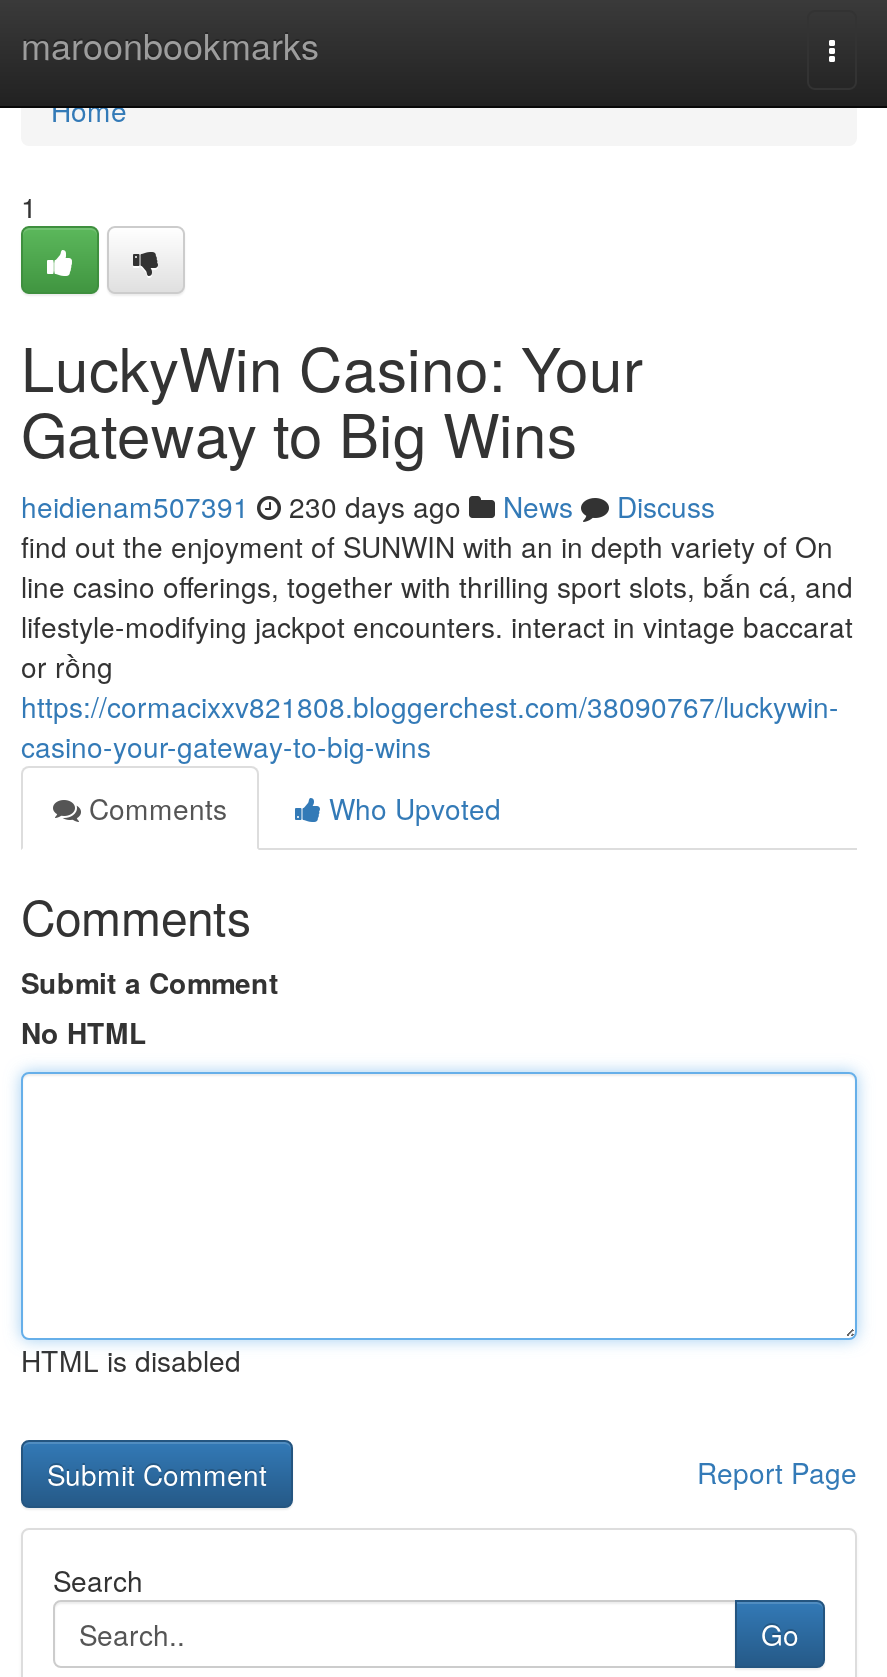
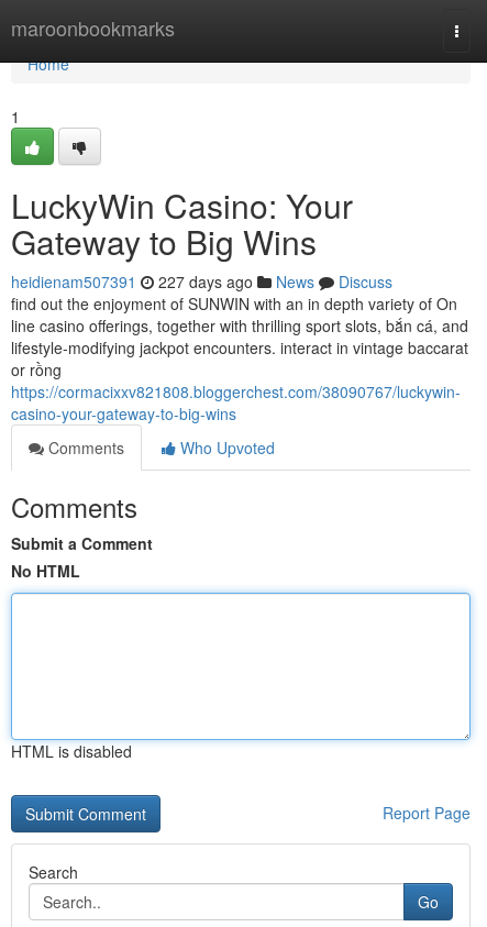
- heidienam507391 230 days ago News Discuss
+ heidienam507391 227 days ago News Discuss
